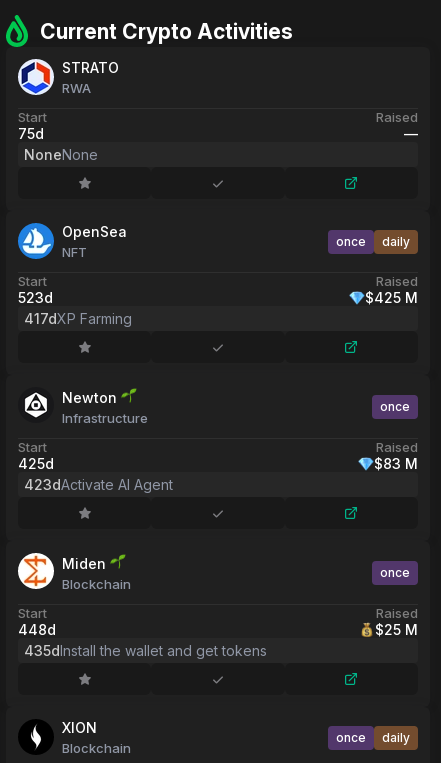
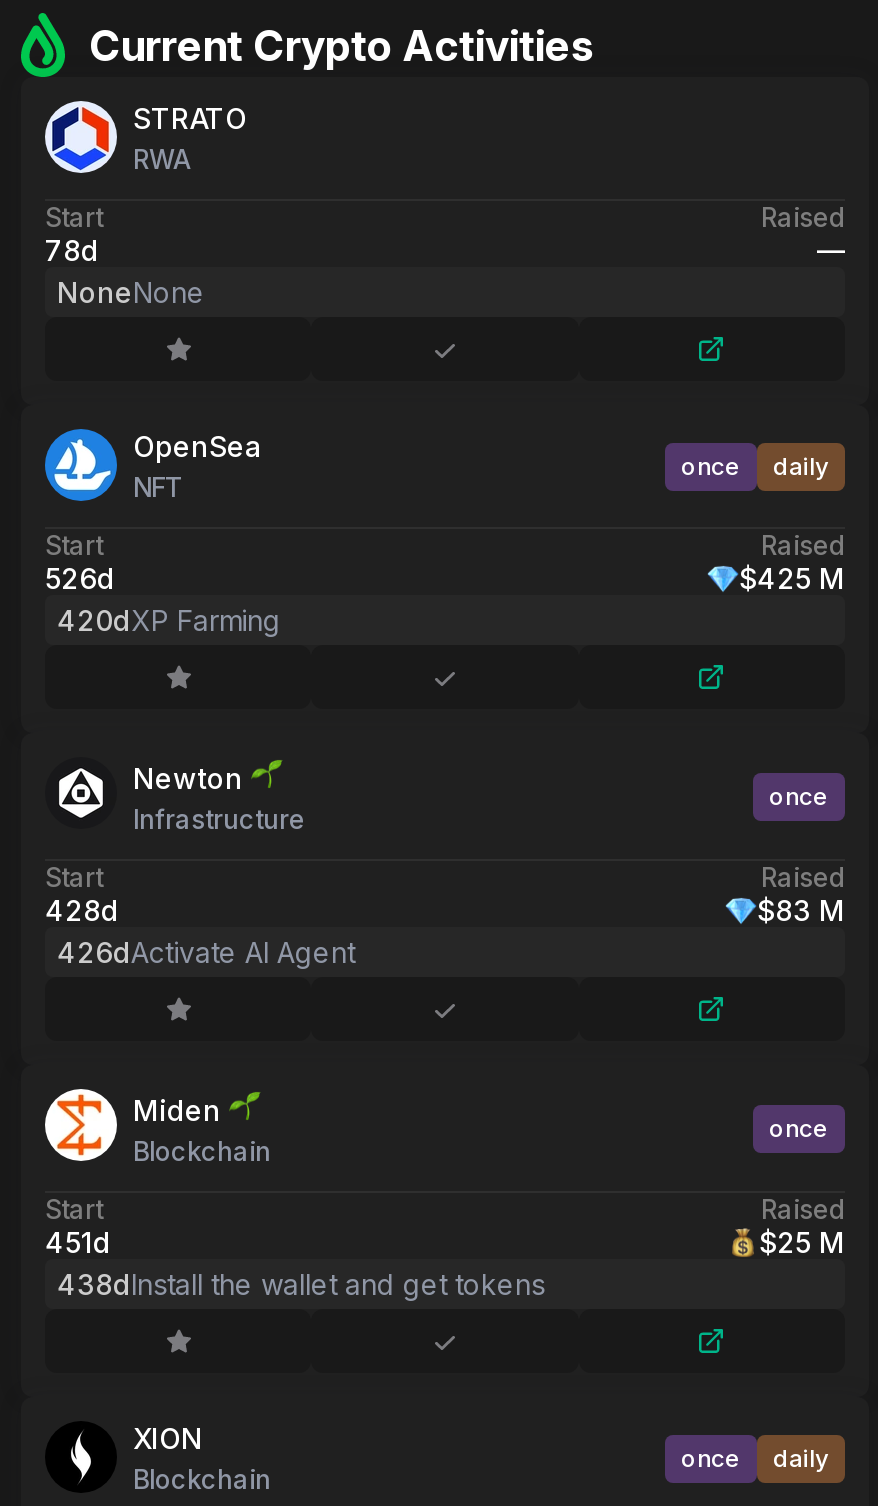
- 75d
+ 78d

- 523d
+ 526d

- 417dXP Farming
+ 420dXP Farming

- 425d
+ 428d

- 423dActivate AI Agent
+ 426dActivate AI Agent

- 448d
+ 451d

- 435dInstall the wallet and get tokens
+ 438dInstall the wallet and get tokens
